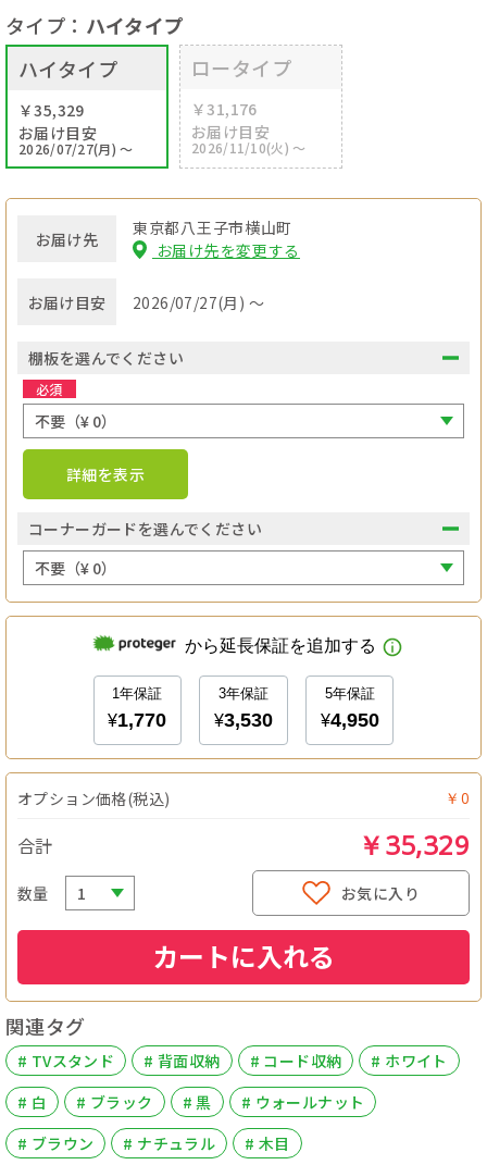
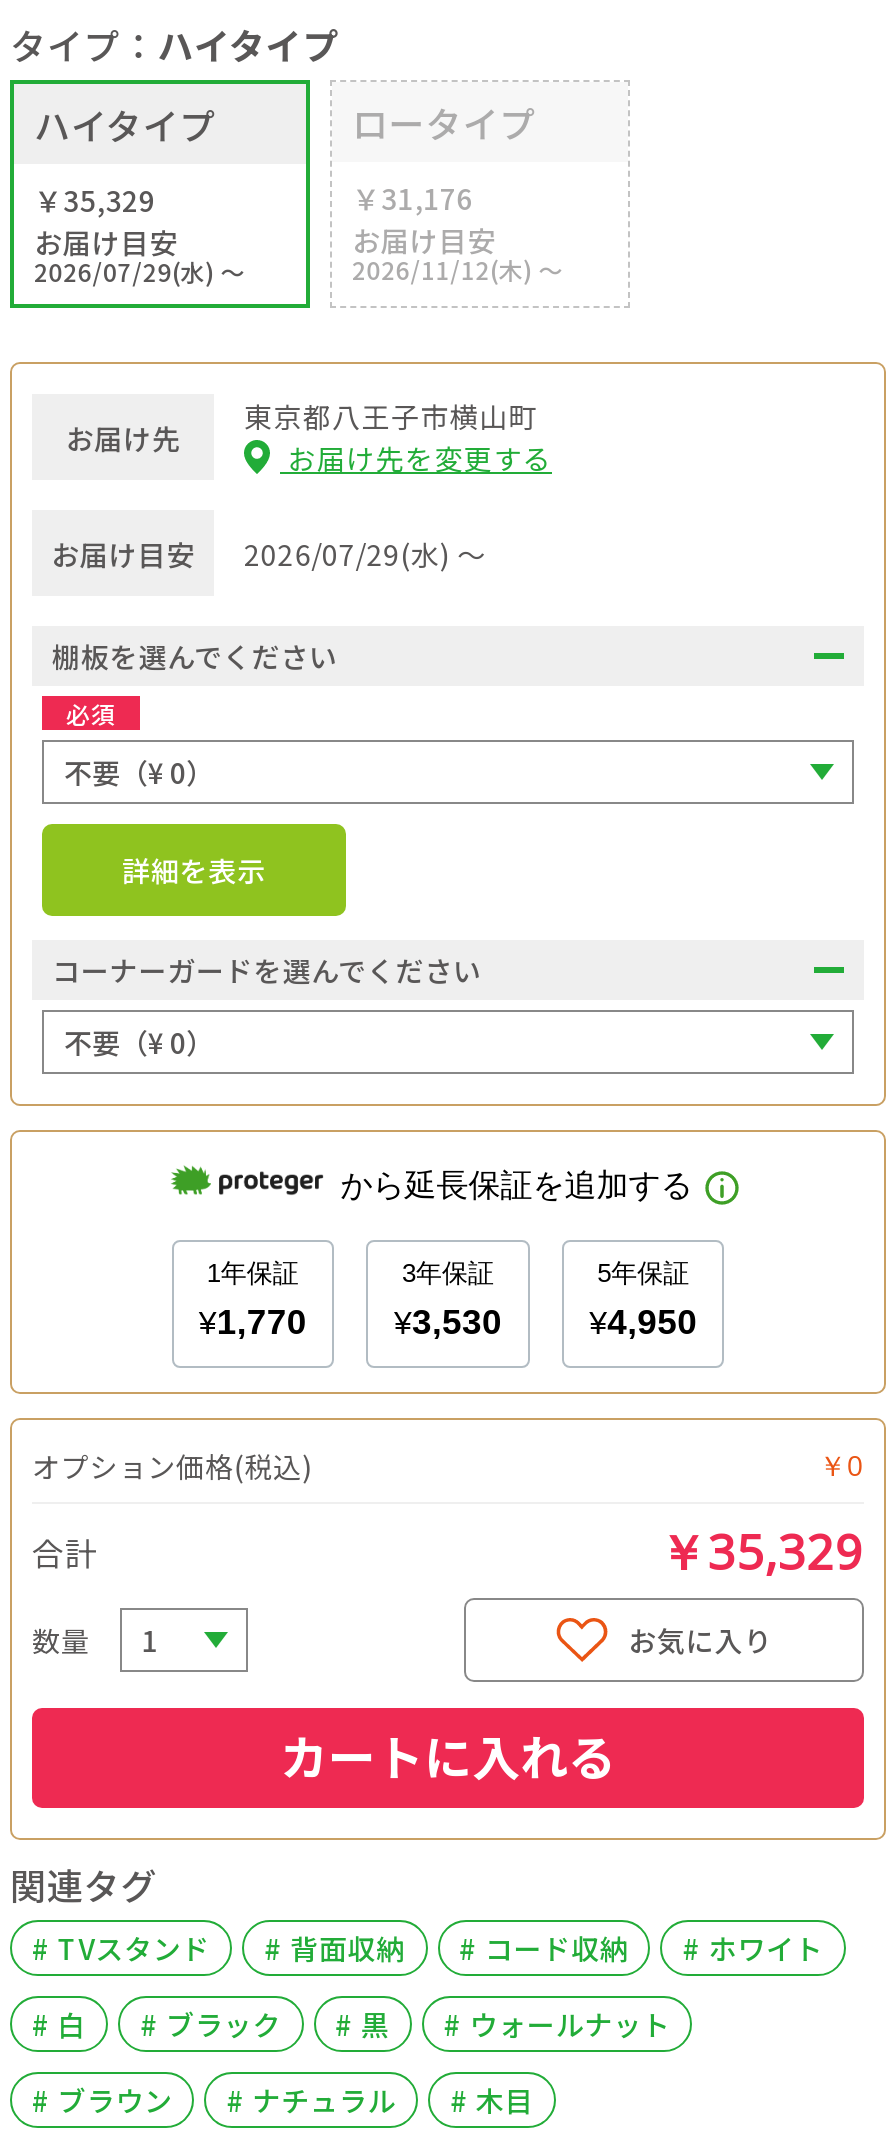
- 2026/07/27(月) ～
+ 2026/07/29(水) ～

- 2026/11/10(火) ～
+ 2026/11/12(木) ～

- お届け目安 2026/07/27(月) ～
+ お届け目安 2026/07/29(水) ～
